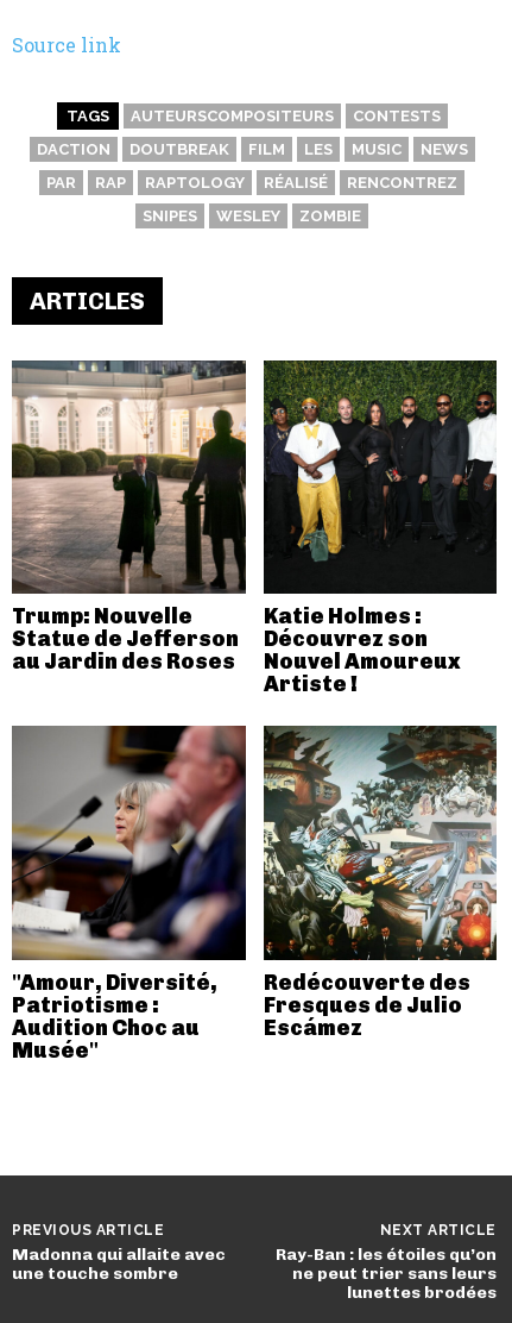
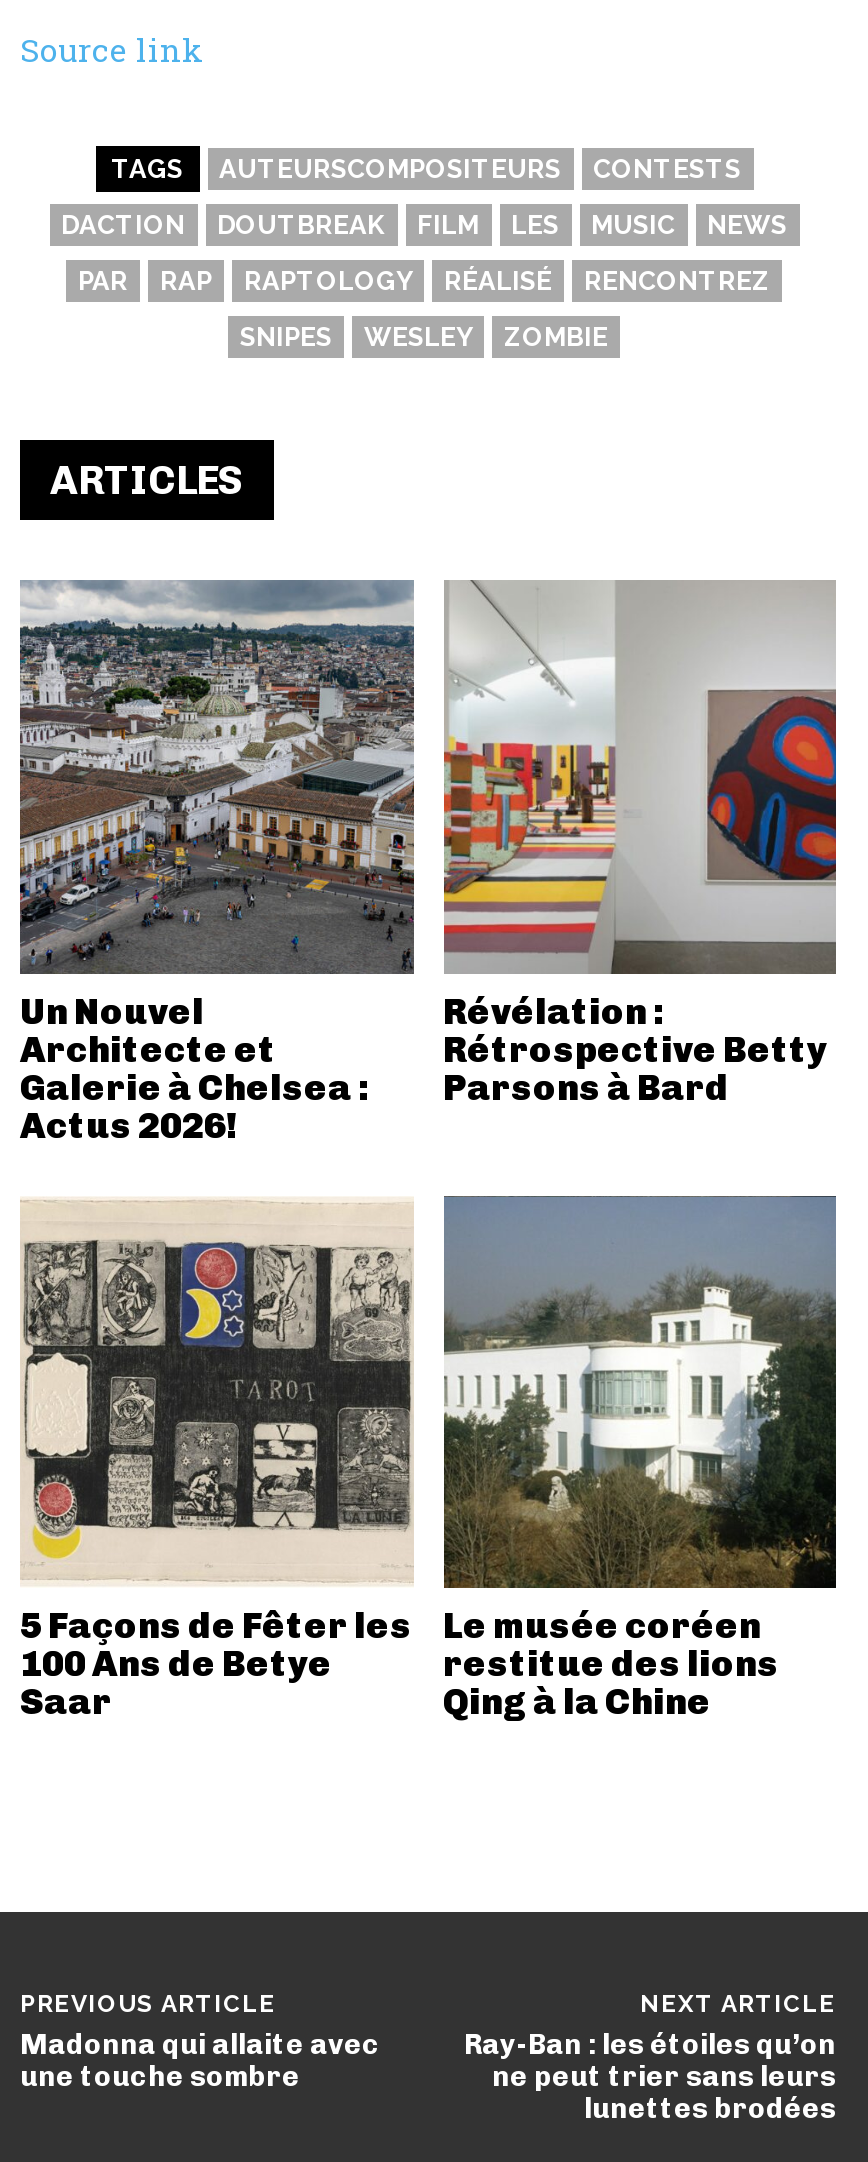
- [image]
- Trump: Nouvelle
- Statue de Jefferson
- au Jardin des Roses
+ [image]
+ Un Nouvel
+ Architecte et
+ Galerie à Chelsea :
+ Actus 2026!

- [image]
- Katie Holmes :
- Découvrez son
- Nouvel Amoureux
- Artiste !
+ [image]
+ Révélation :
+ Rétrospective Betty
+ Parsons à Bard

- [image]
- "Amour, Diversité,
- Patriotisme :
- Audition Choc au
- Musée"
+ [image]
+ 5 Façons de Fêter les
+ 100 Ans de Betye
+ Saar

- [image]
- Redécouverte des
- Fresques de Julio
- Escámez
+ [image]
+ Le musée coréen
+ restitue des lions
+ Qing à la Chine
